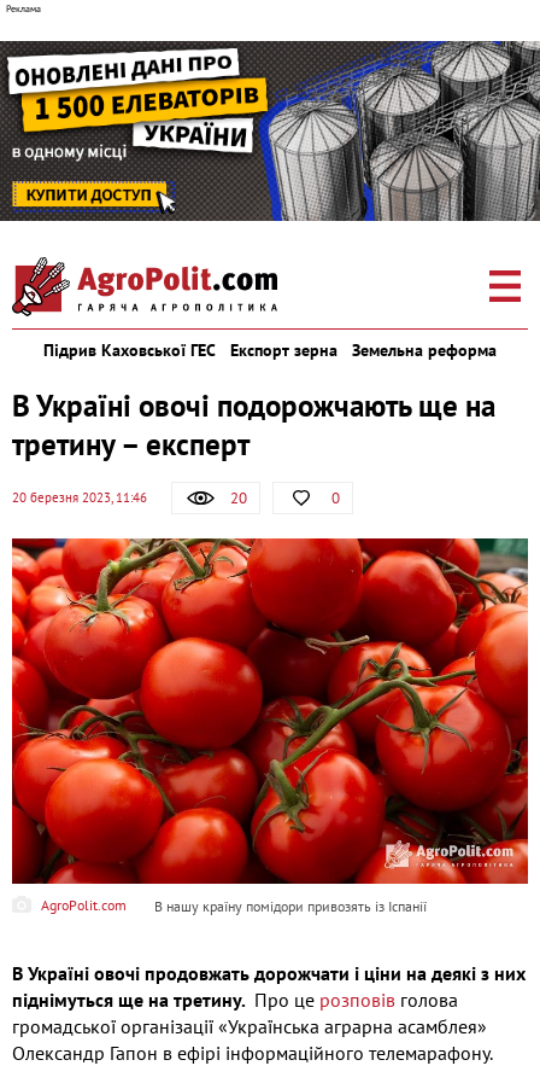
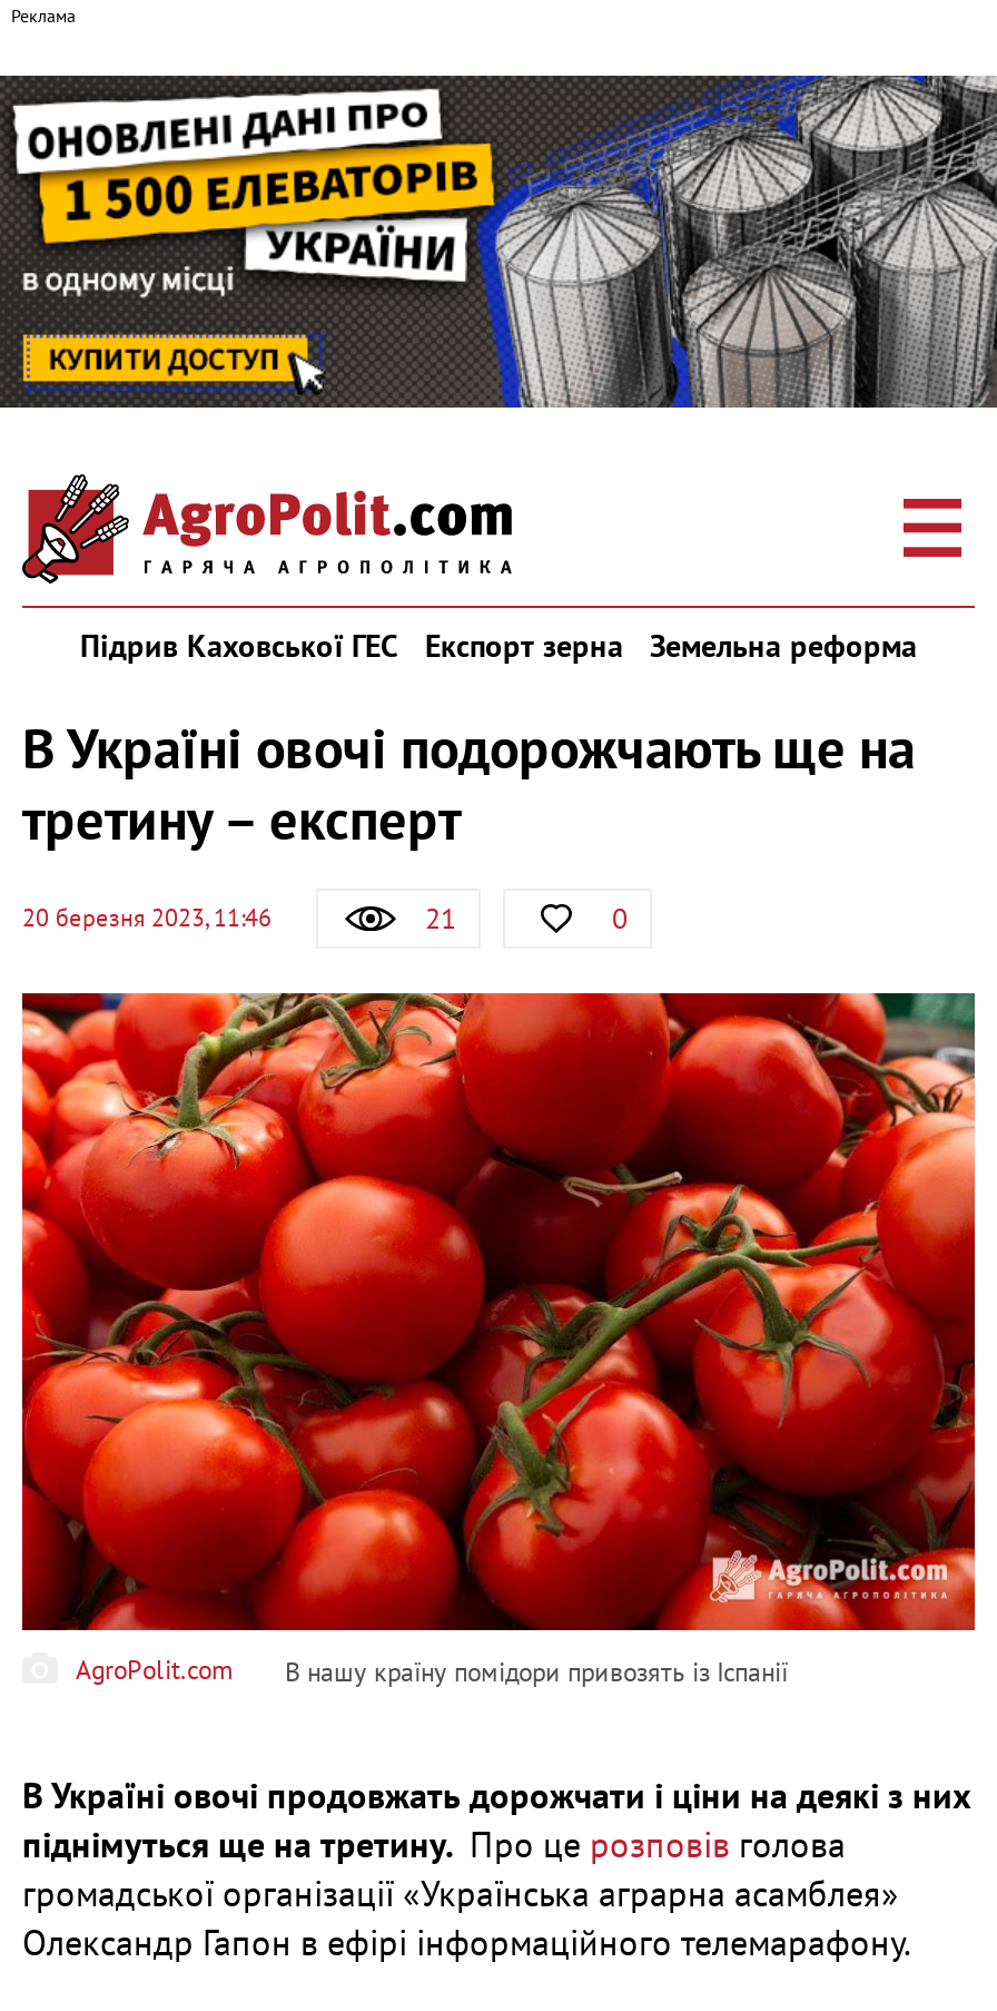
- 20
+ 21
